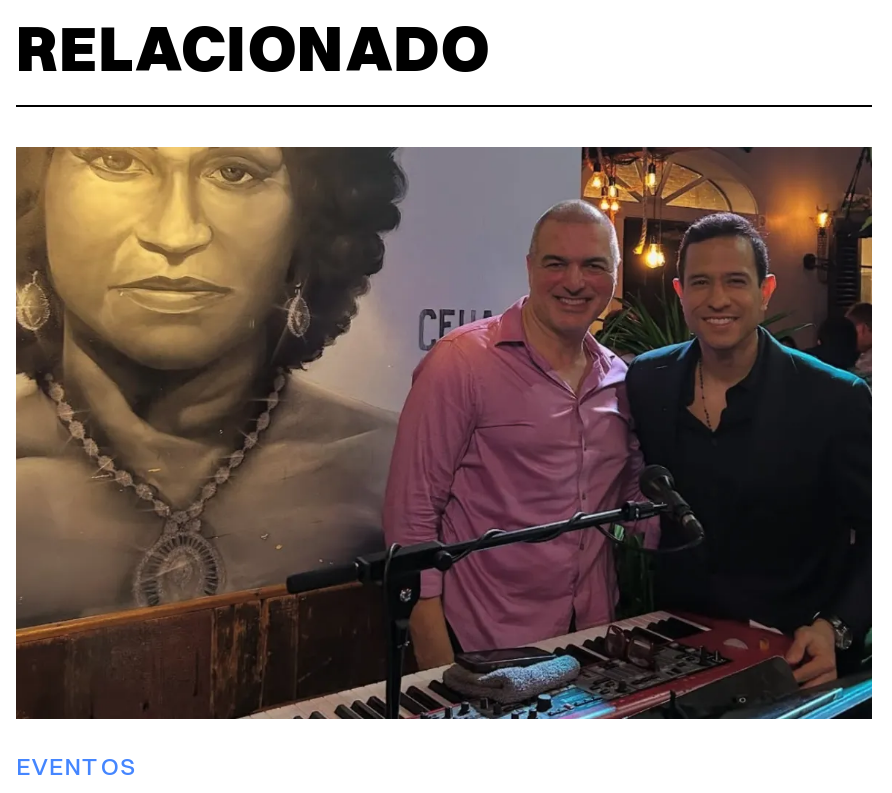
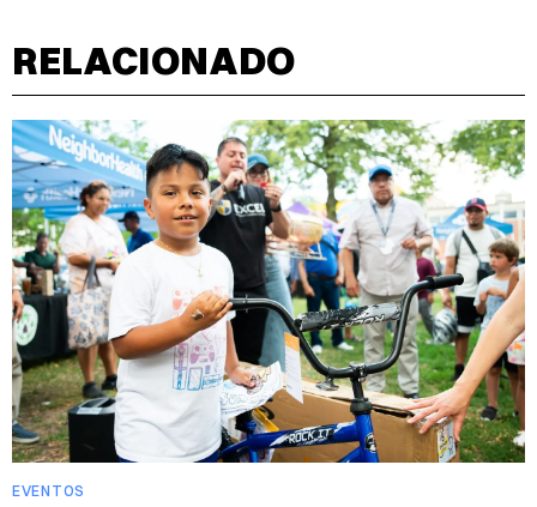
- [image]
+ [image]
